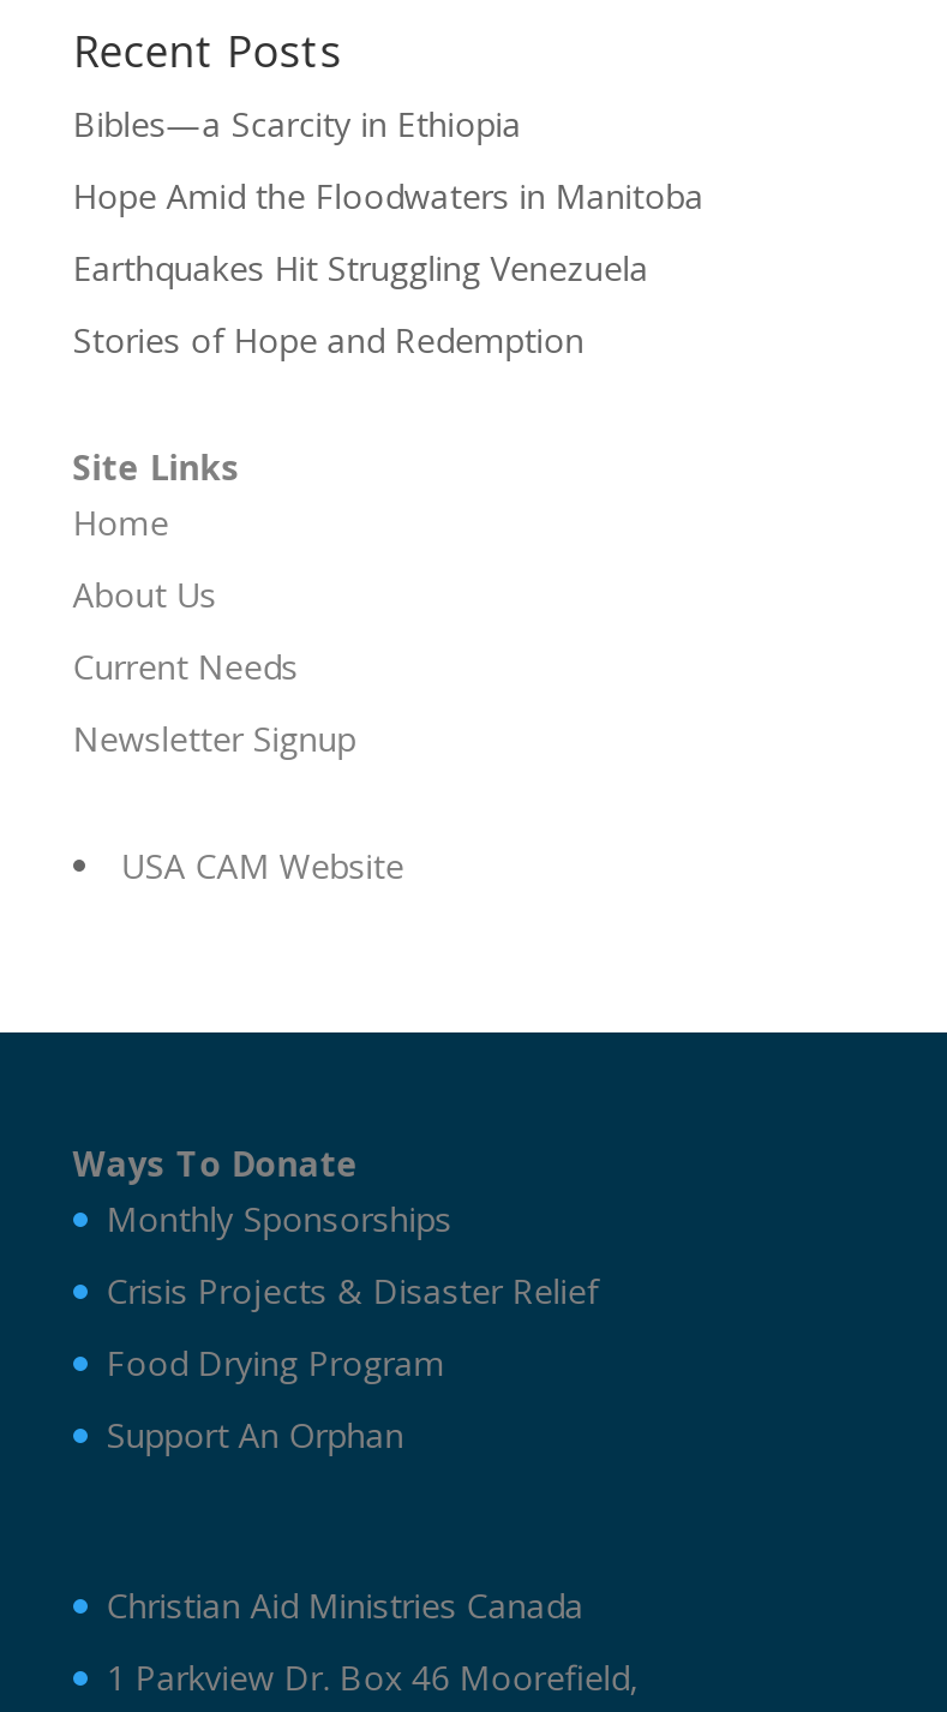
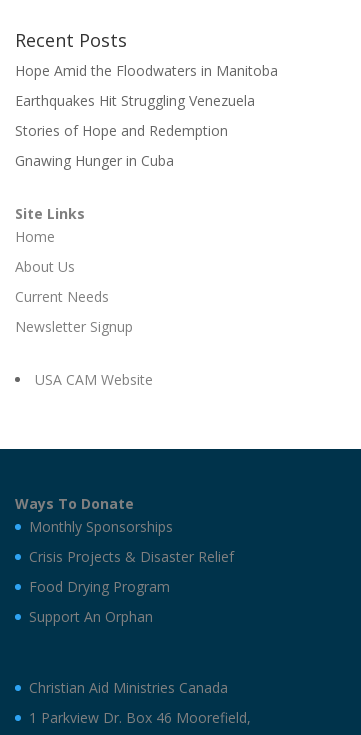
- Bibles—a Scarcity in Ethiopia

moved up: Hope Amid the Floodwaters in Manitoba | Earthquakes Hit Struggling Venezuela | Stories of Hope and Redemption

+ Gnawing Hunger in Cuba
